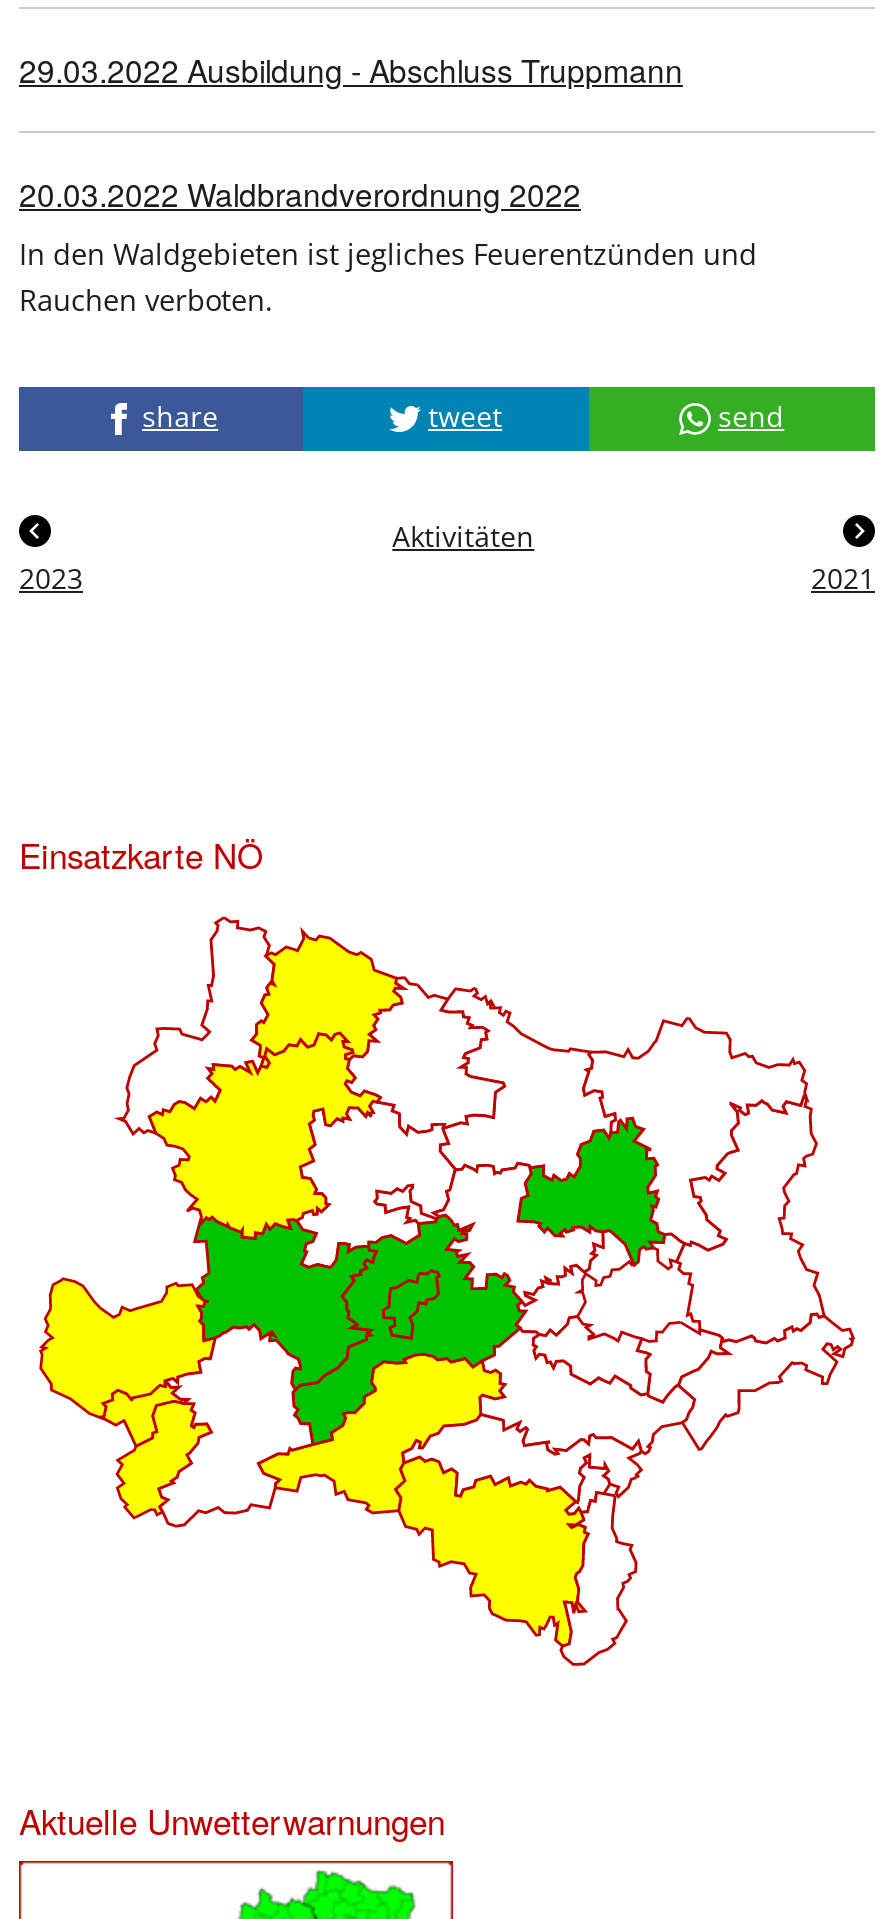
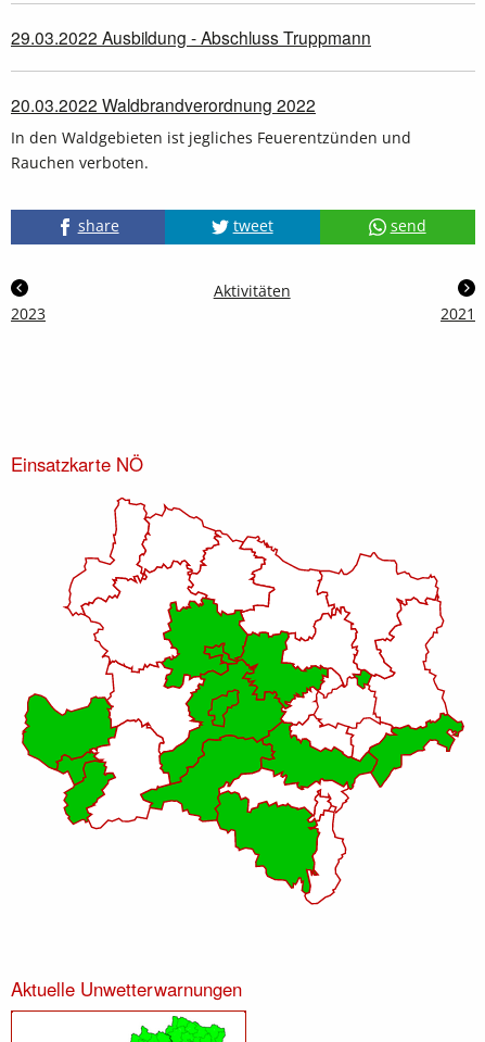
- [image]
+ [image]
